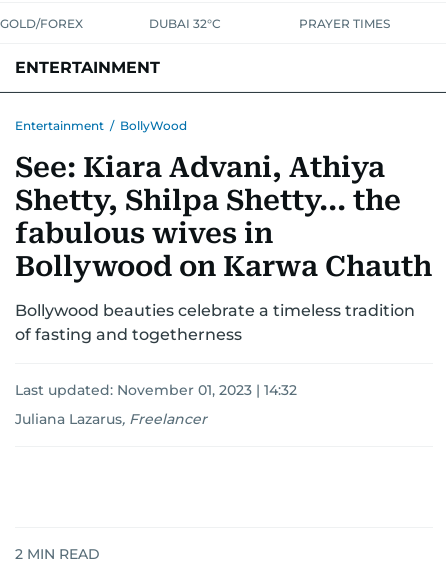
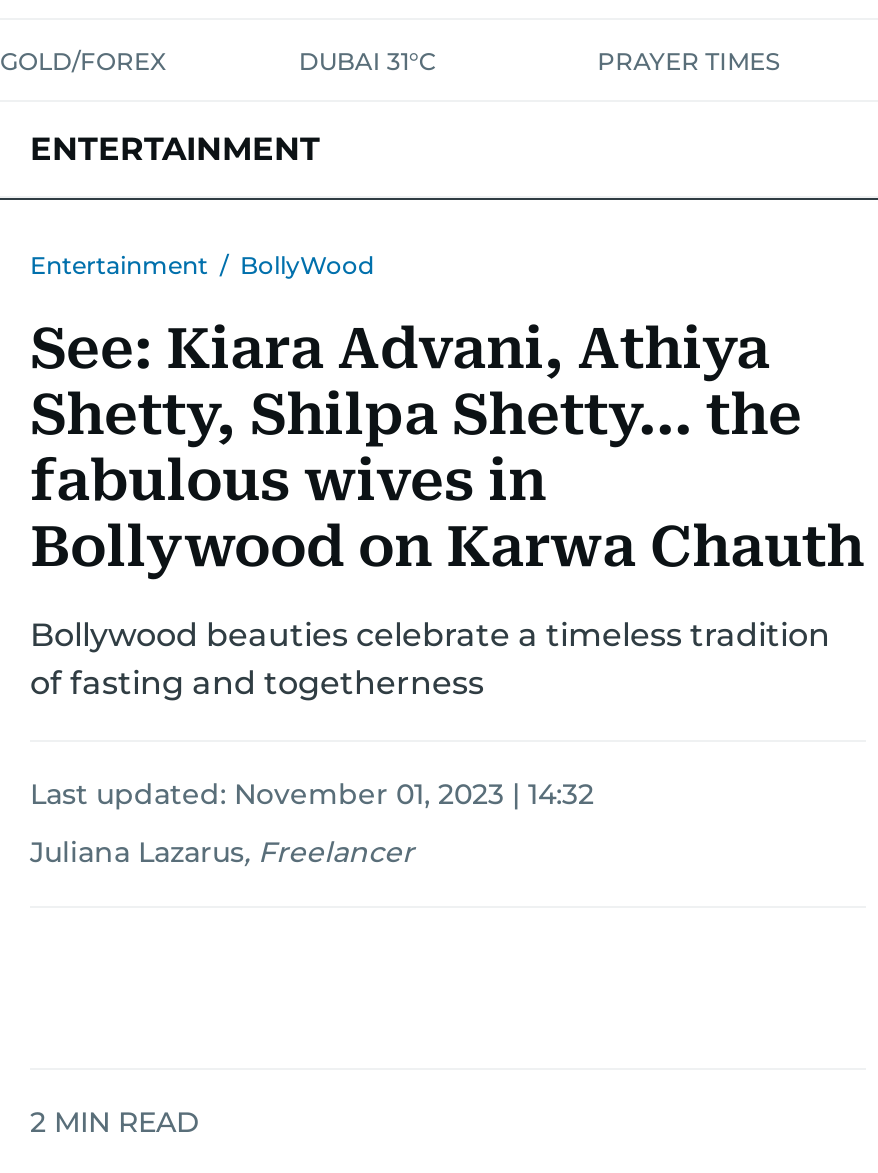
- DUBAI 32°C
+ DUBAI 31°C
